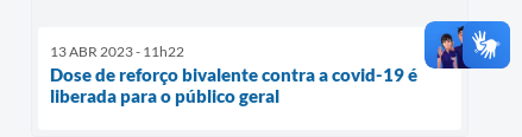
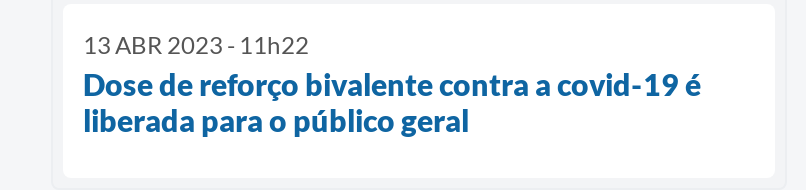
- [image]
